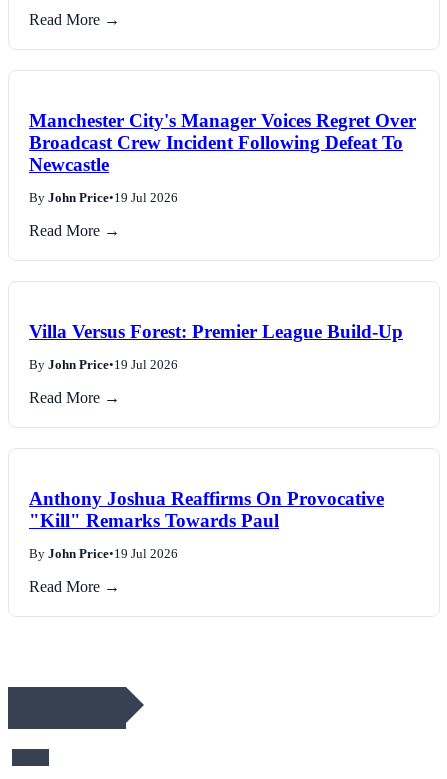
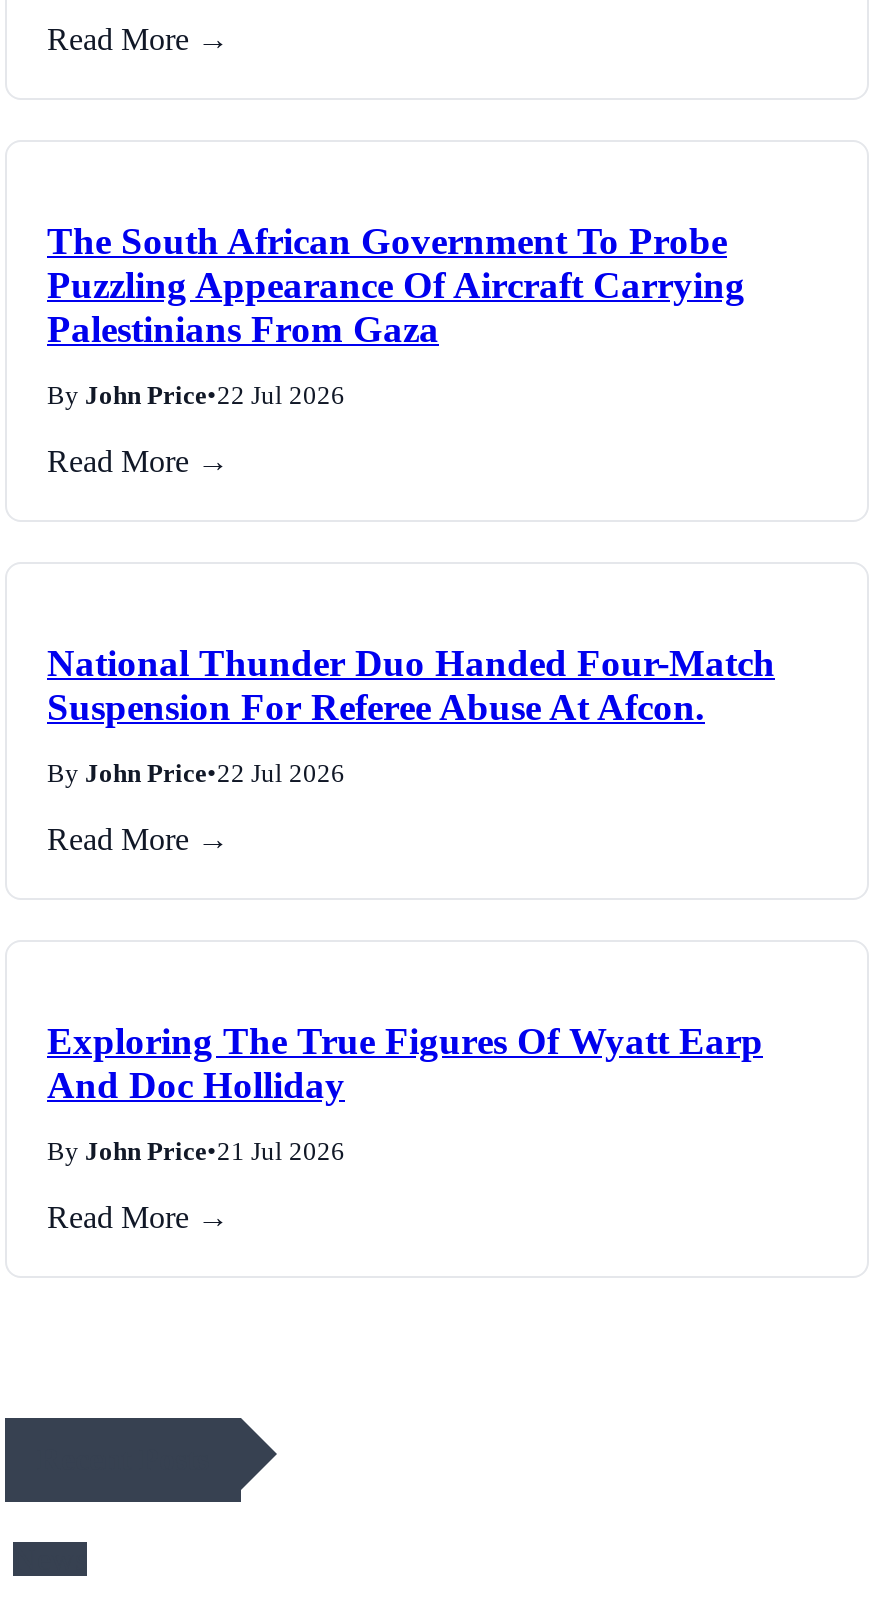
- Manchester City's Manager Voices Regret Over
- Broadcast Crew Incident Following Defeat To
- Newcastle
+ The South African Government To Probe
+ Puzzling Appearance Of Aircraft Carrying
+ Palestinians From Gaza

- By John Price•19 Jul 2026
+ By John Price•22 Jul 2026

- Villa Versus Forest: Premier League Build-Up
+ National Thunder Duo Handed Four-Match
+ Suspension For Referee Abuse At Afcon.

- By John Price•19 Jul 2026
+ By John Price•22 Jul 2026

- Anthony Joshua Reaffirms On Provocative
- "Kill" Remarks Towards Paul
+ Exploring The True Figures Of Wyatt Earp
+ And Doc Holliday

- By John Price•19 Jul 2026
+ By John Price•21 Jul 2026
